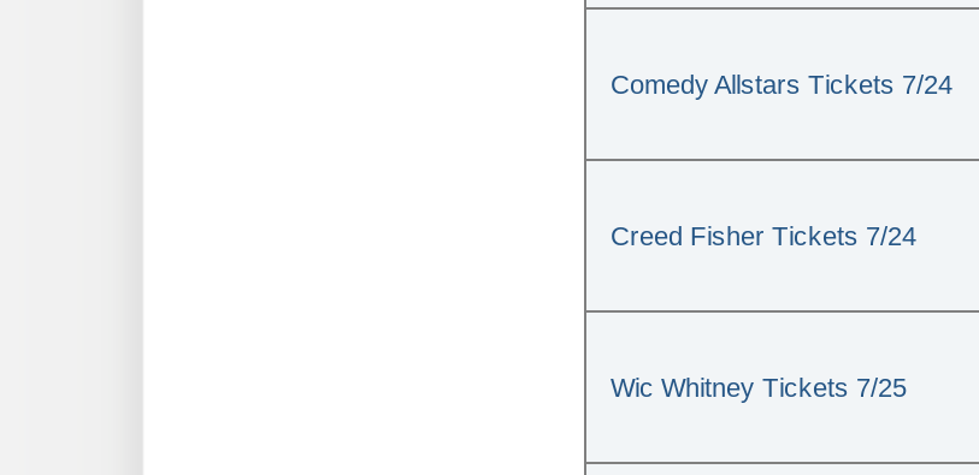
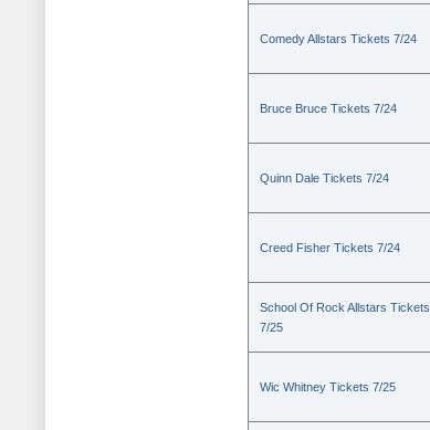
+ Bruce Bruce Tickets 7/24

+ Quinn Dale Tickets 7/24

+ School Of Rock Allstars Tickets
+ 7/25
